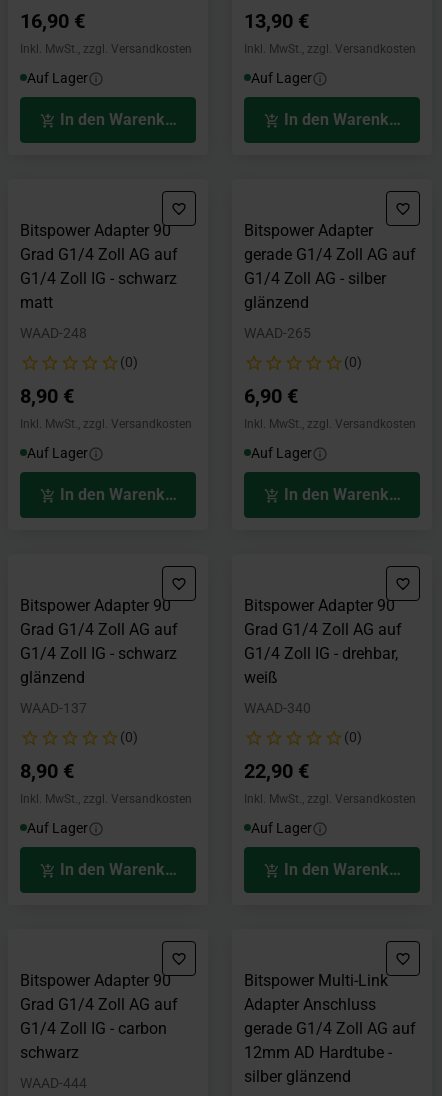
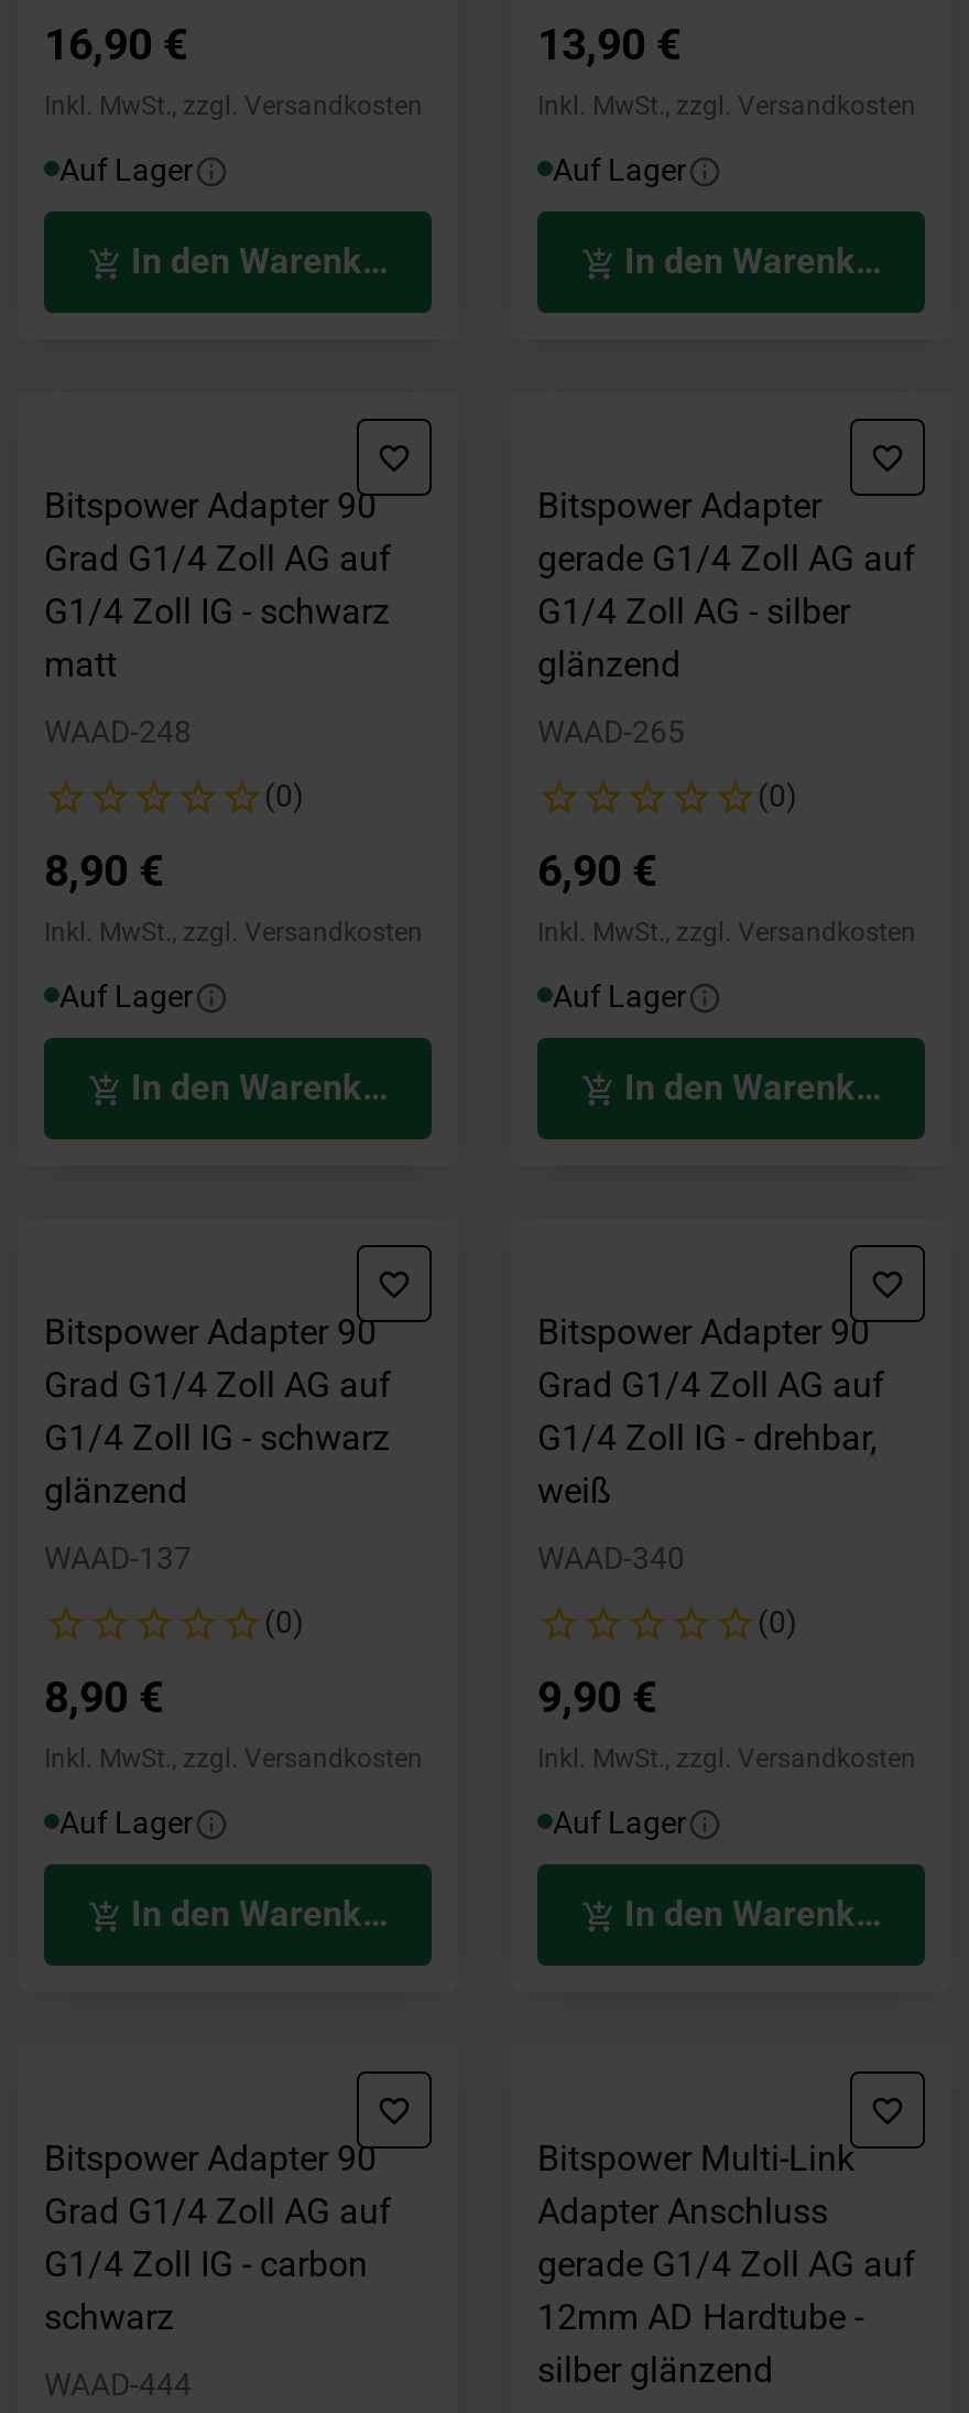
- 22,90 €
+ 9,90 €
